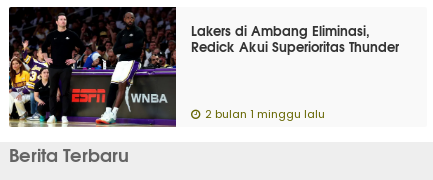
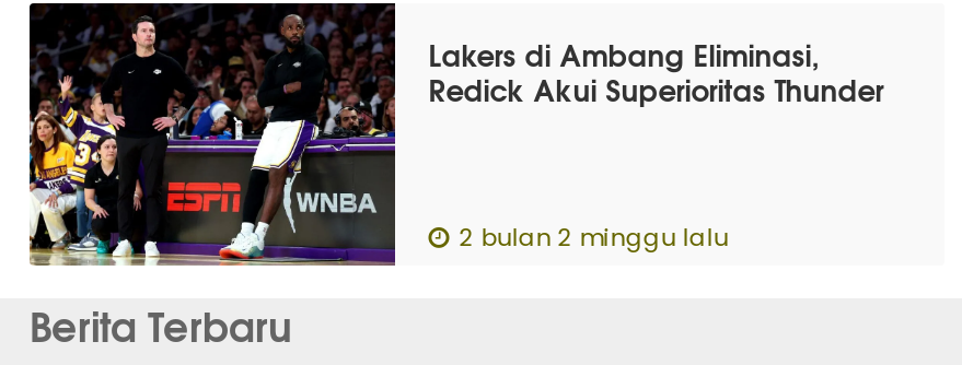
- 2 bulan 1 minggu lalu
+ 2 bulan 2 minggu lalu
